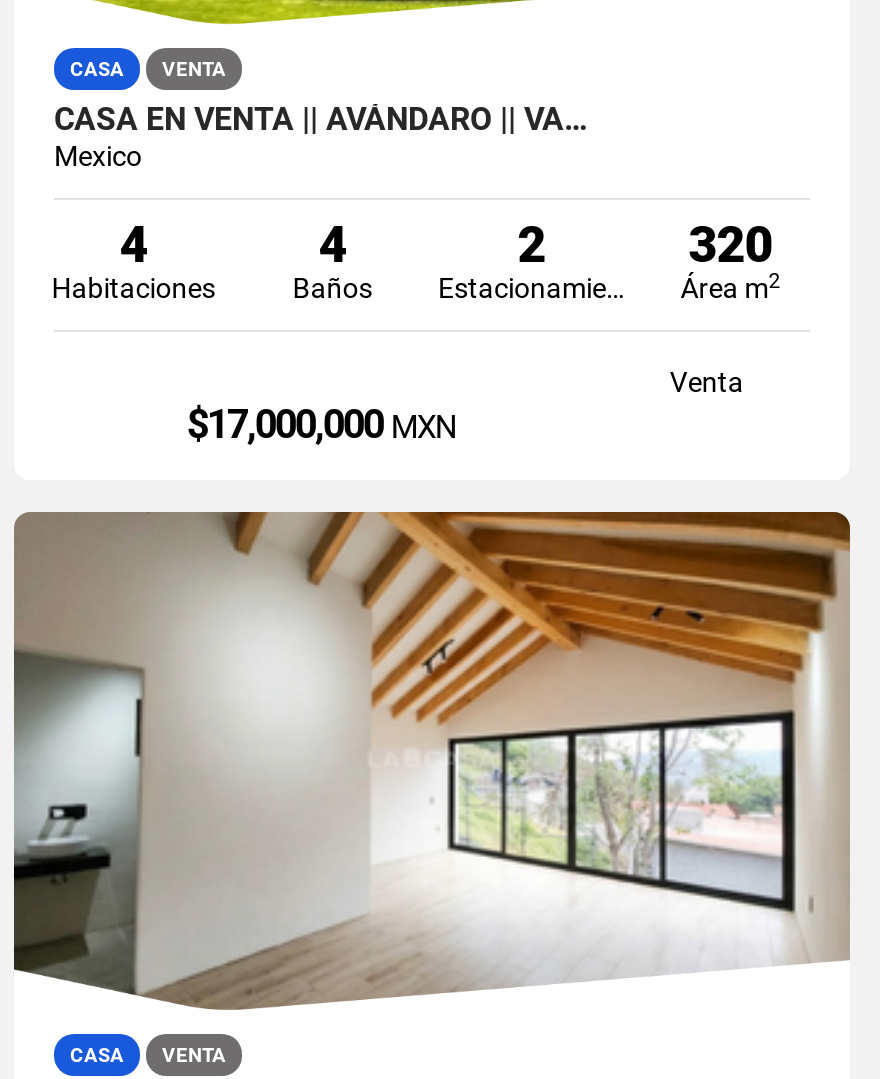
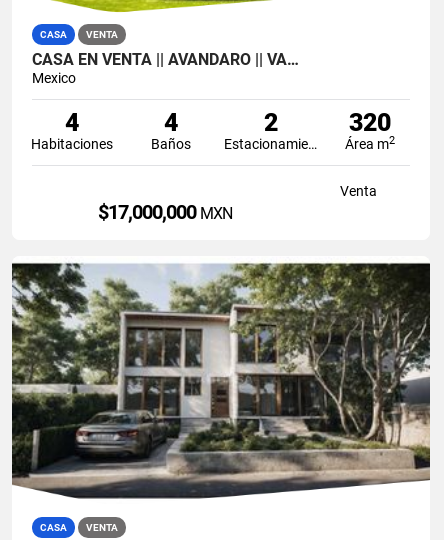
- [image]
+ [image]
